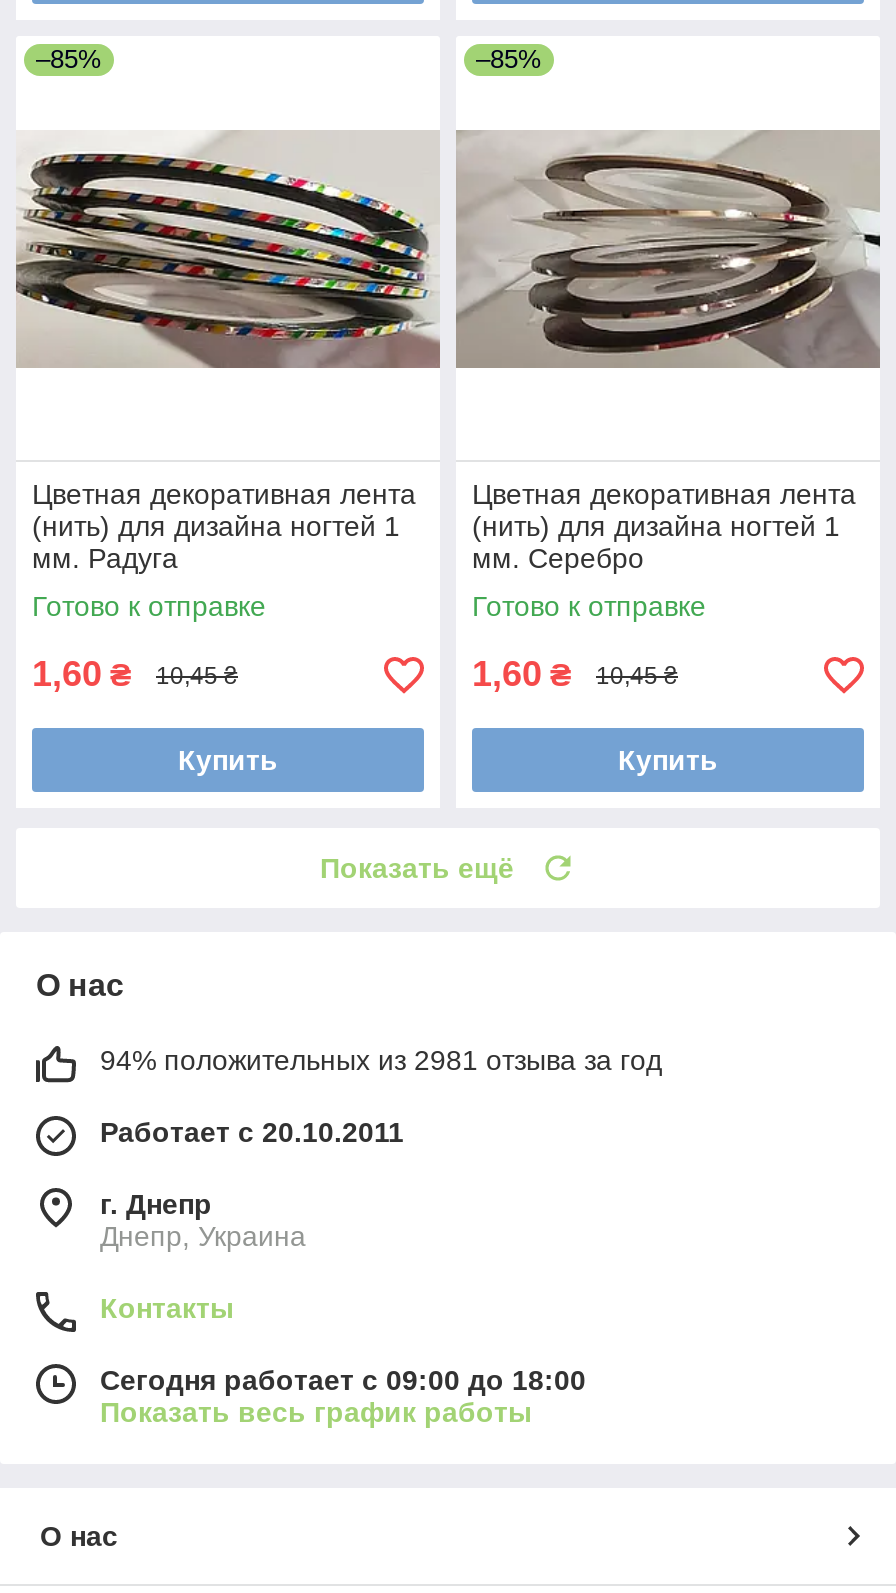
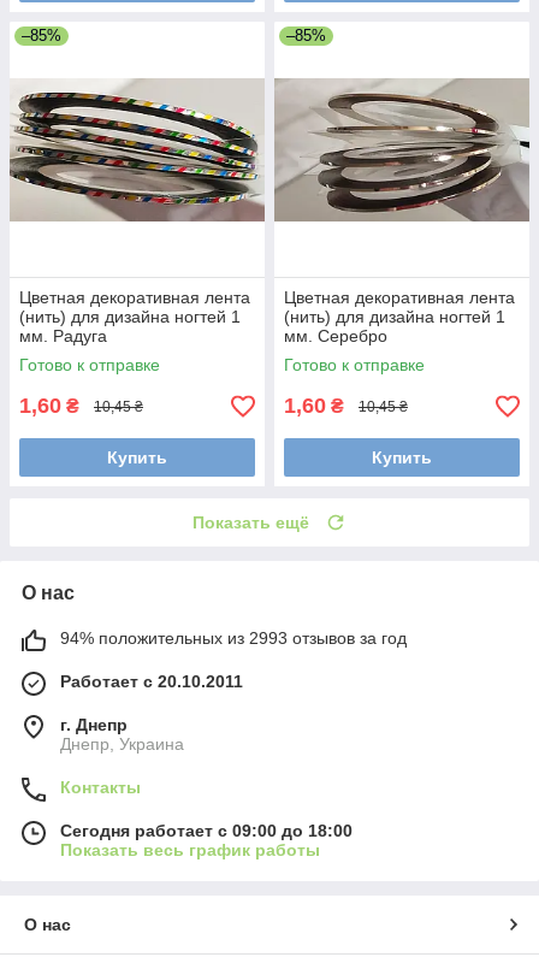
- 94% положительных из 2981 отзыва за год
+ 94% положительных из 2993 отзывов за год
